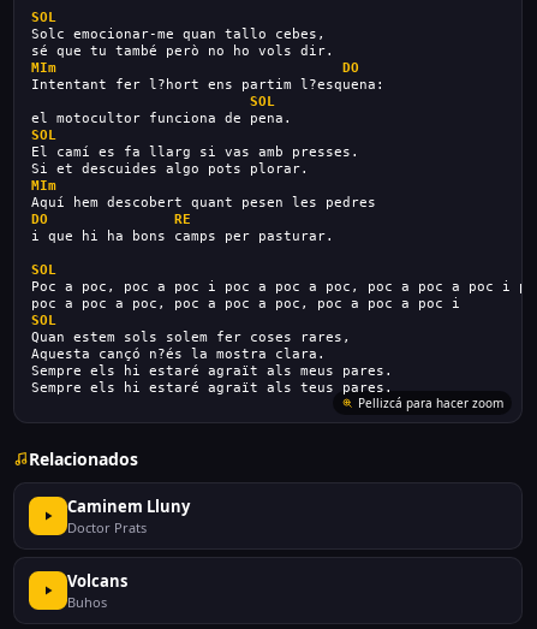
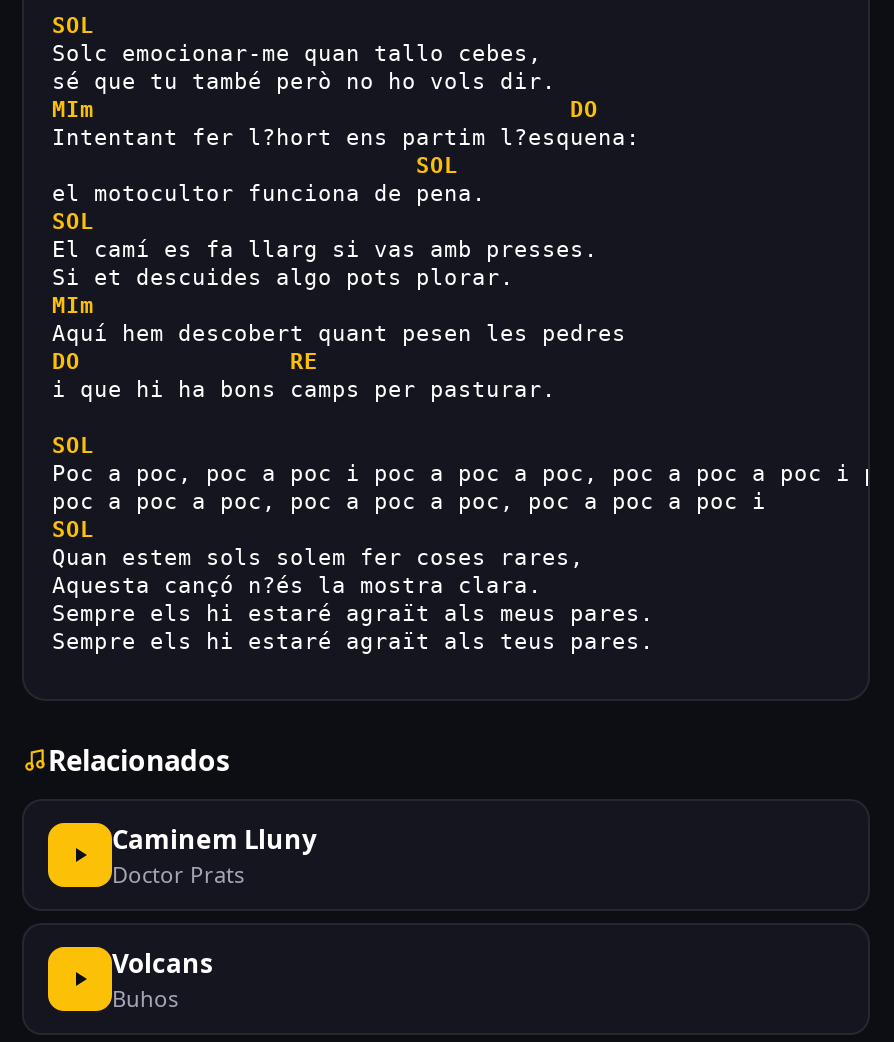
- Pellizcá para hacer zoom
